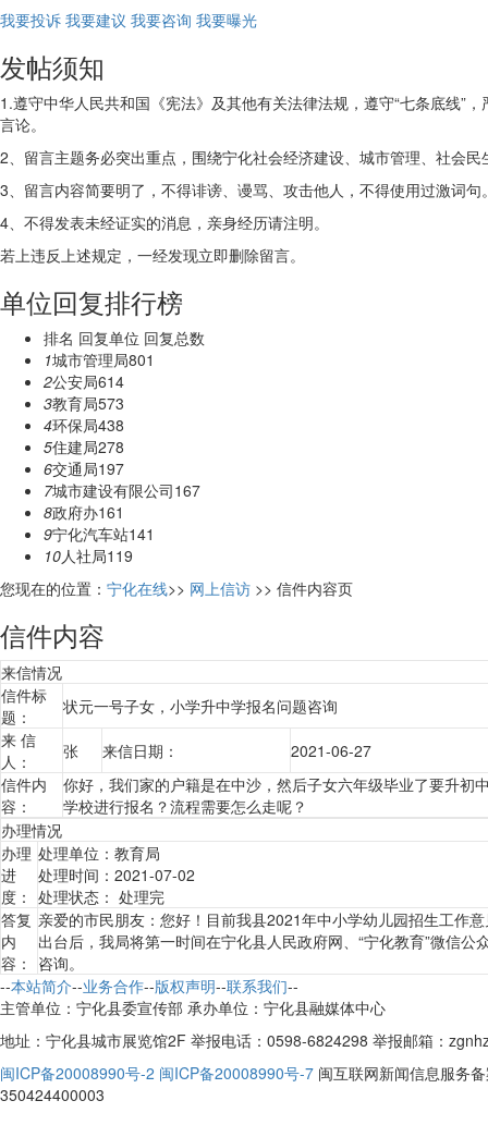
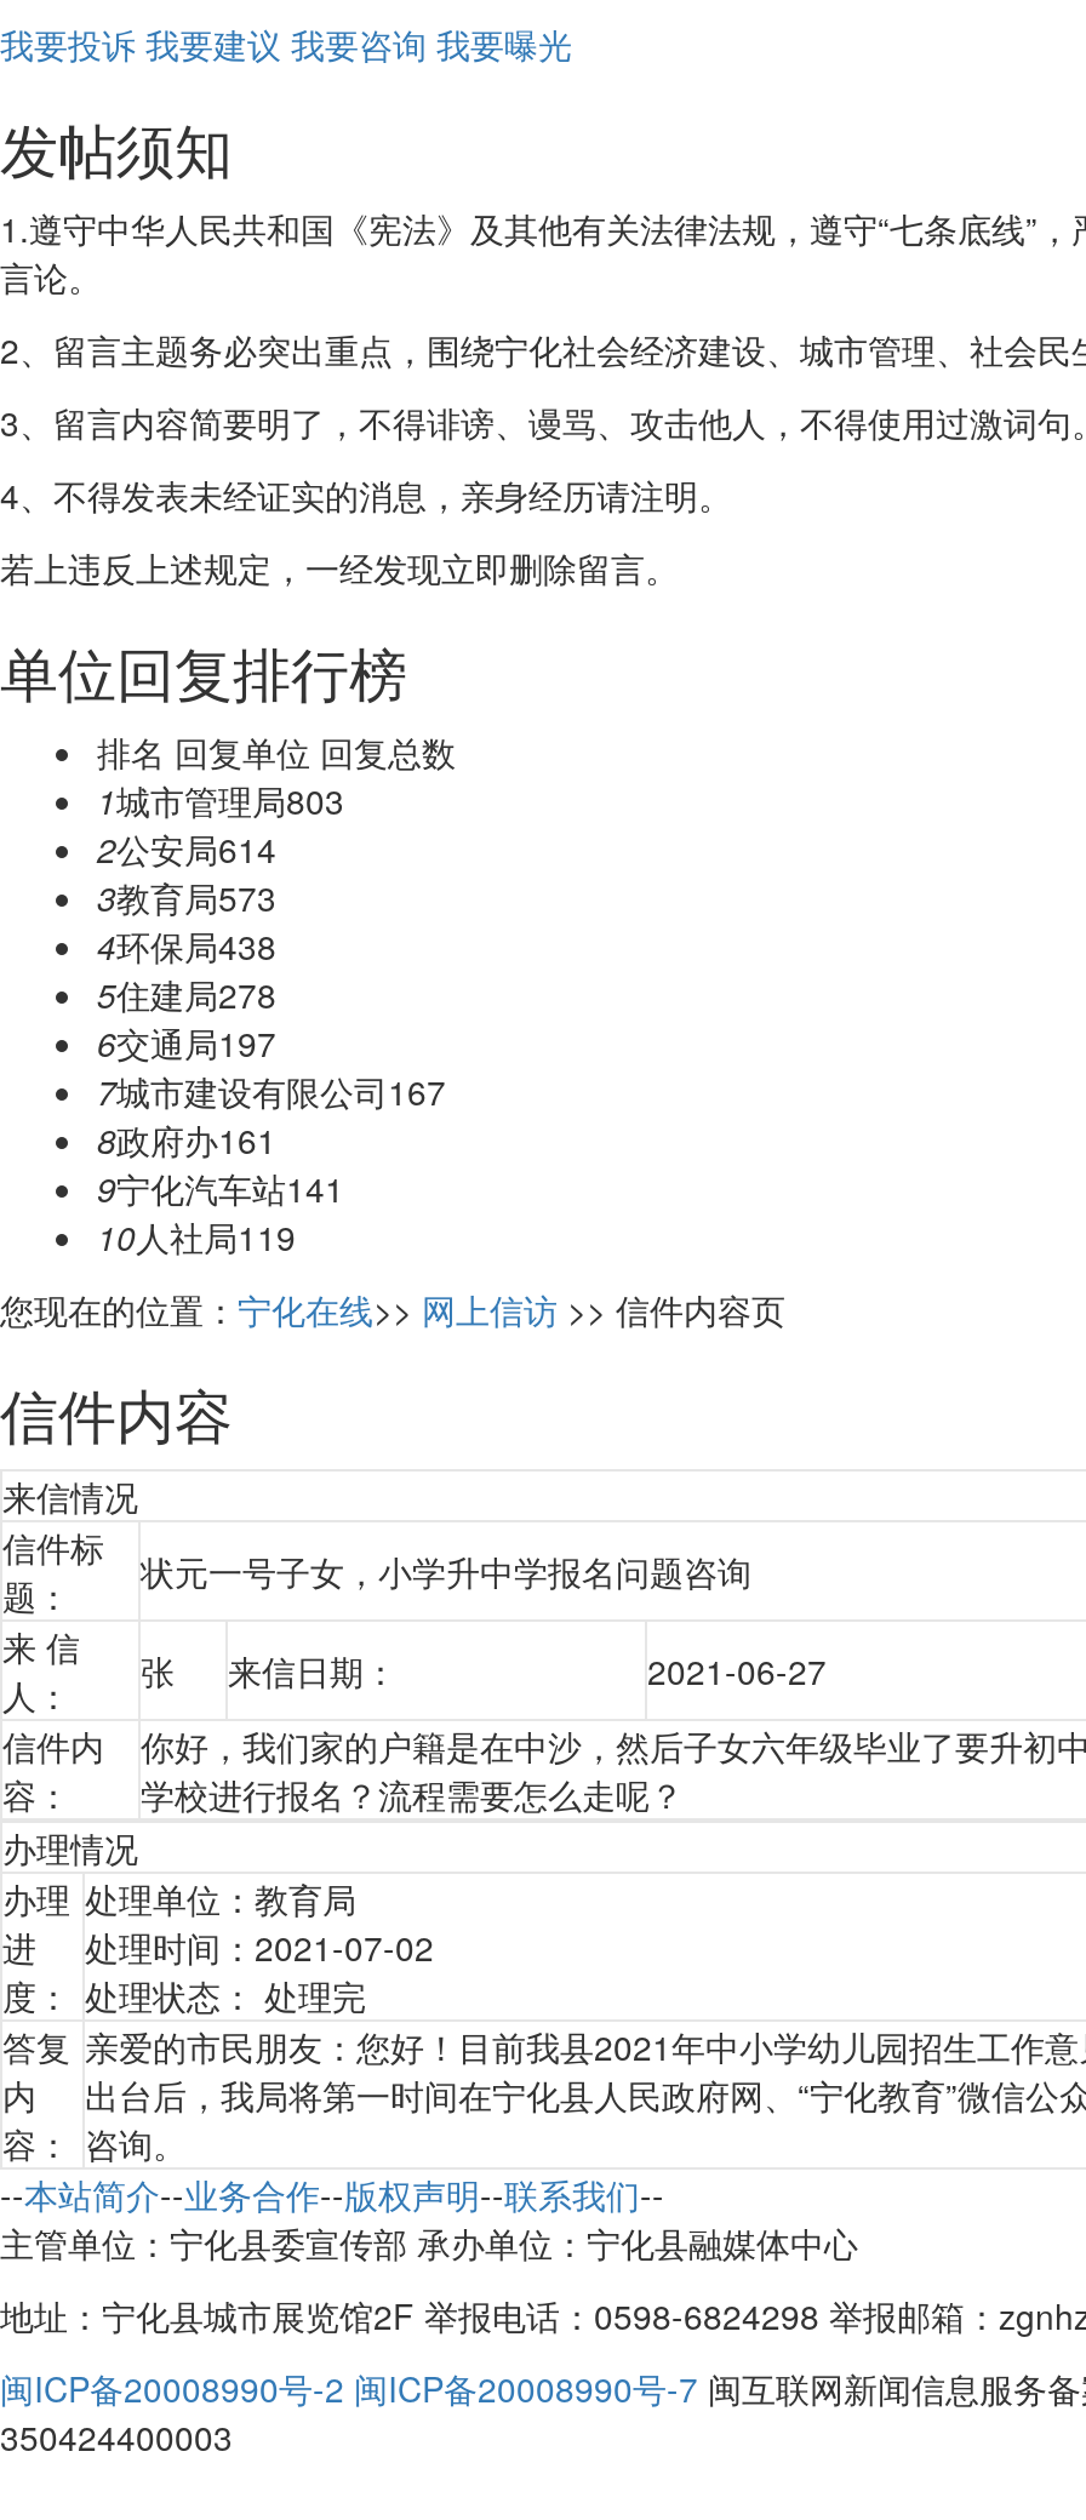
- 1城市管理局801
+ 1城市管理局803
